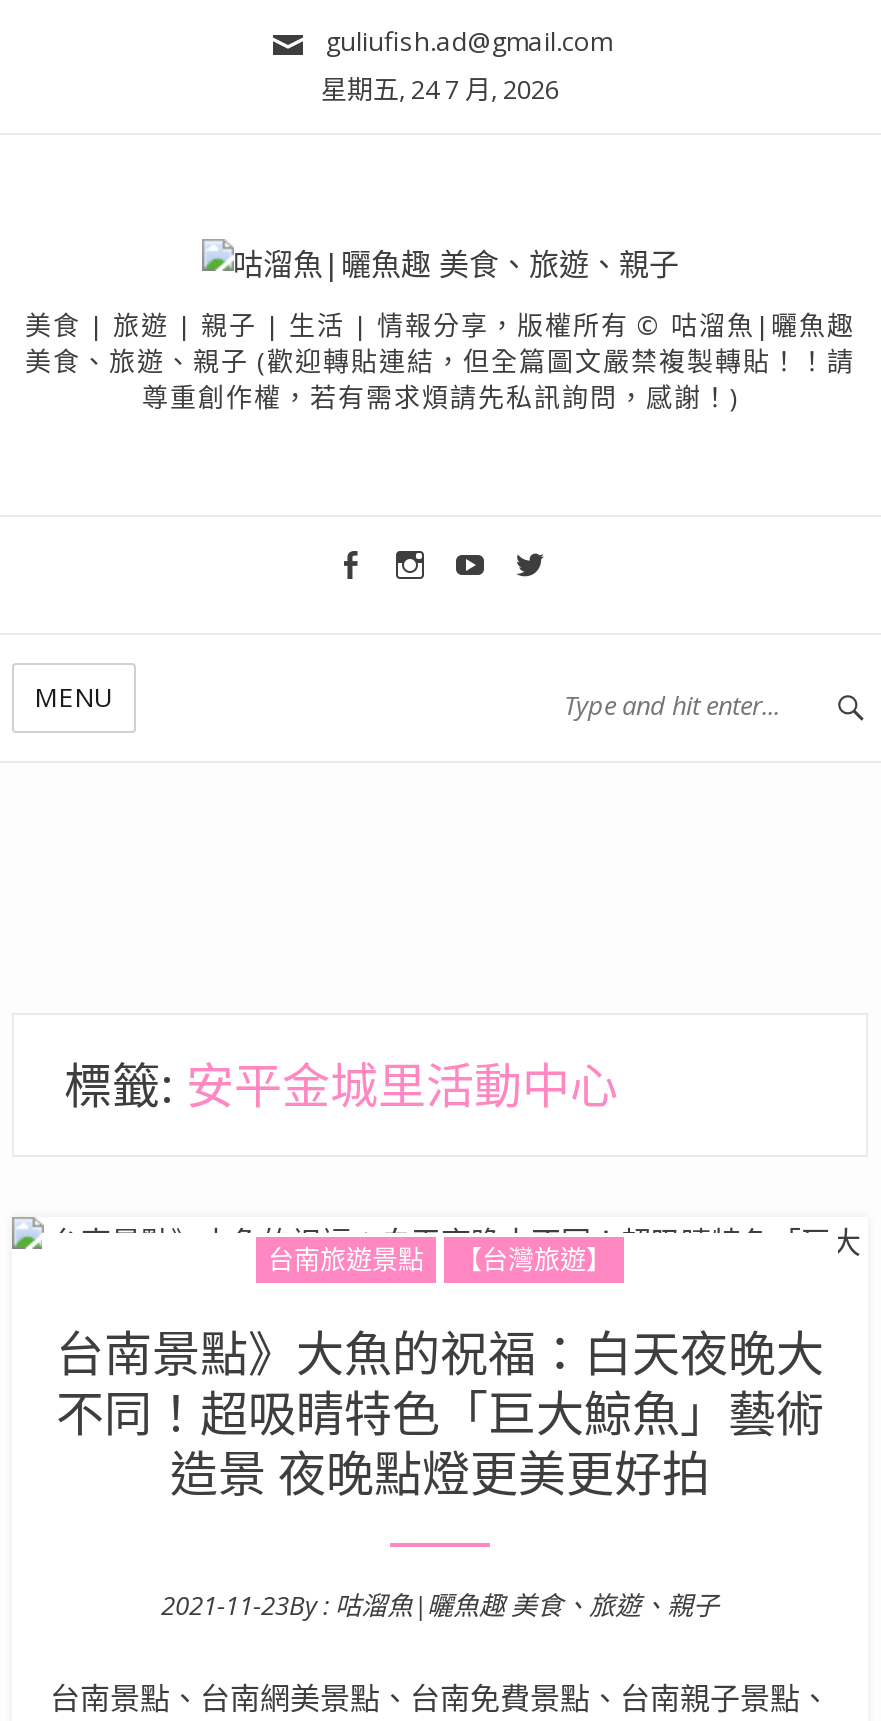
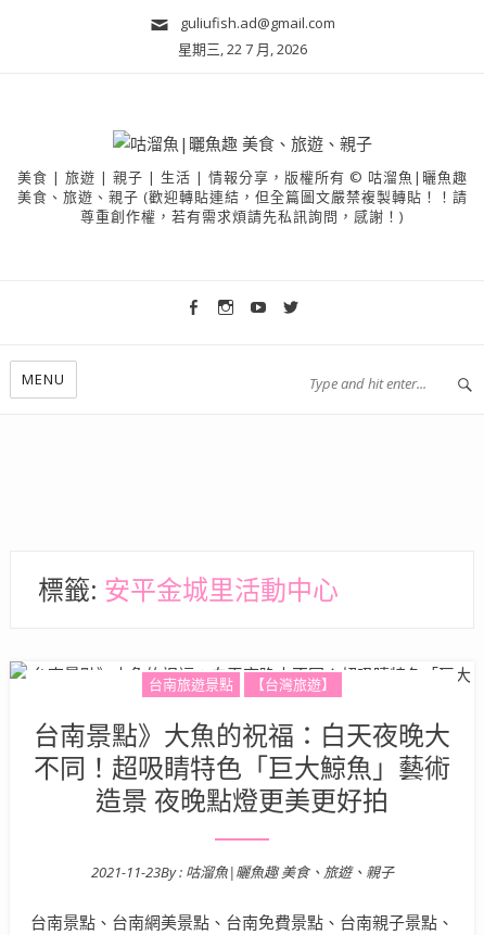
- 星期五, 24 7 月, 2026
+ 星期三, 22 7 月, 2026
